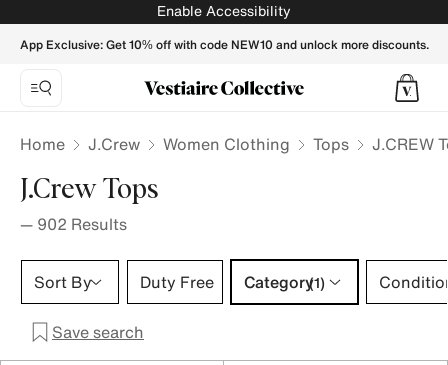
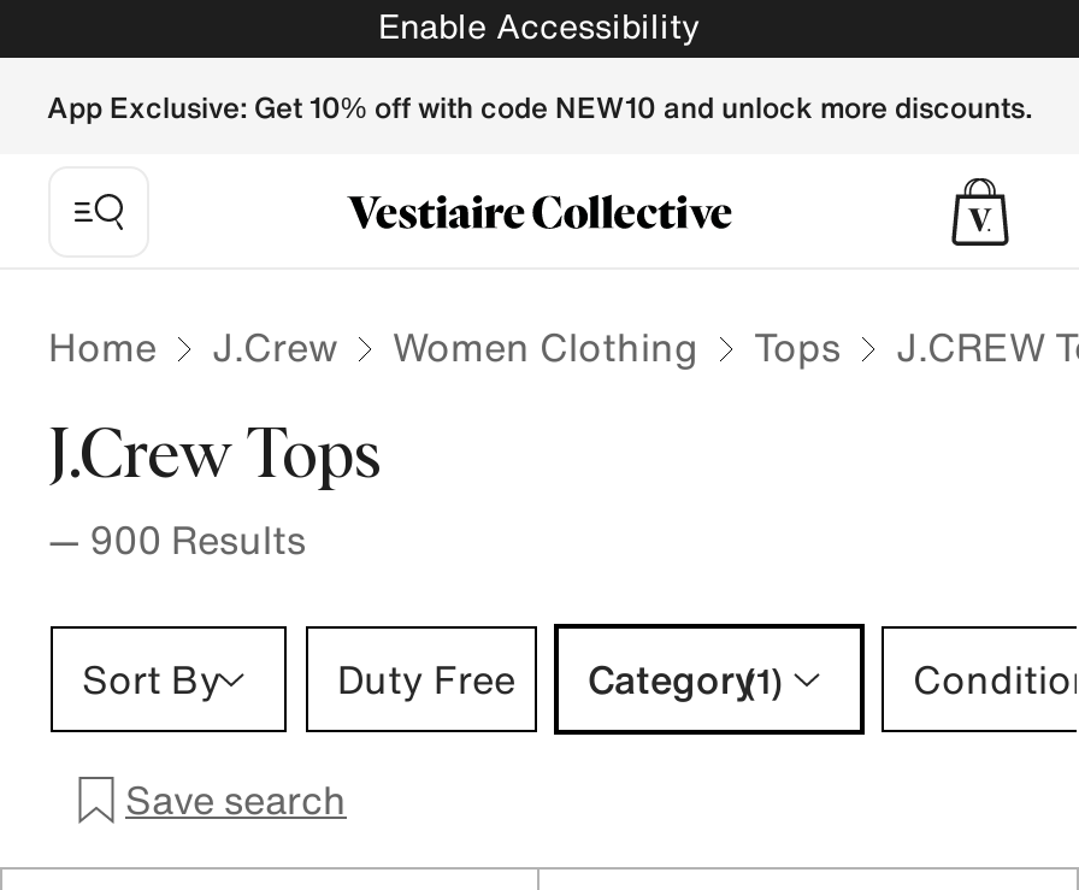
- — 902 Results
+ — 900 Results
